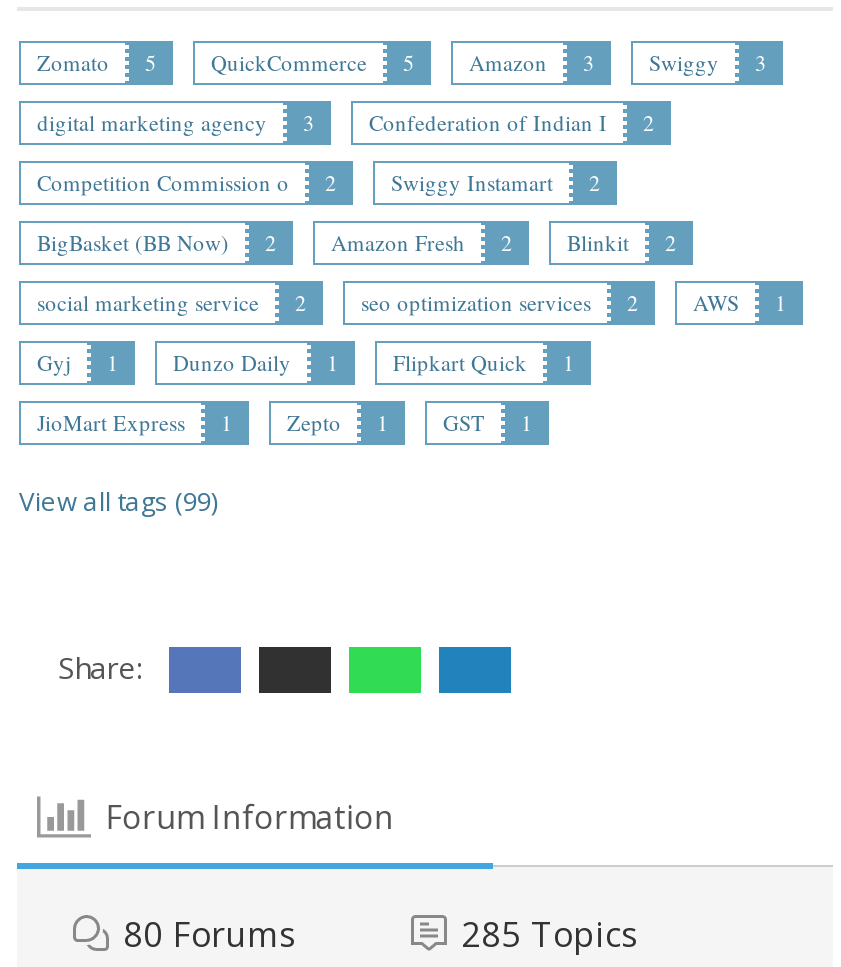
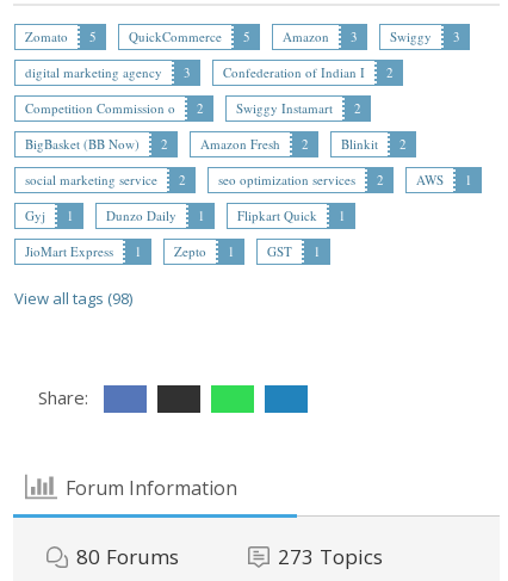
- View all tags (99)
+ View all tags (98)

- 285 Topics
+ 273 Topics
